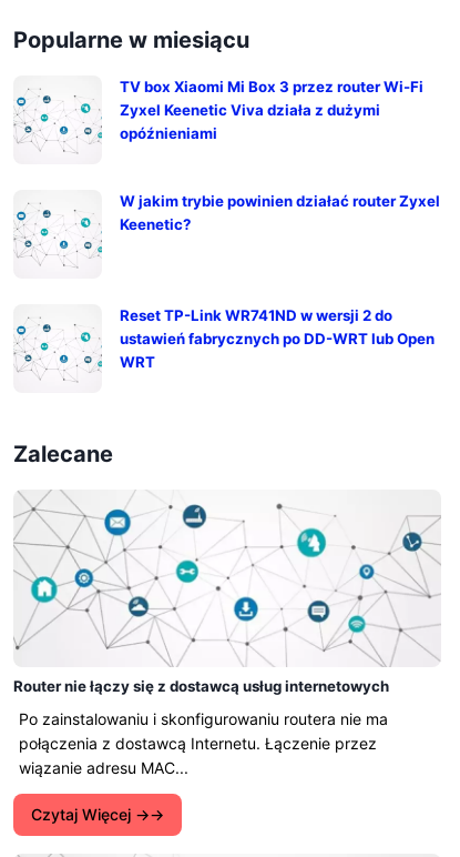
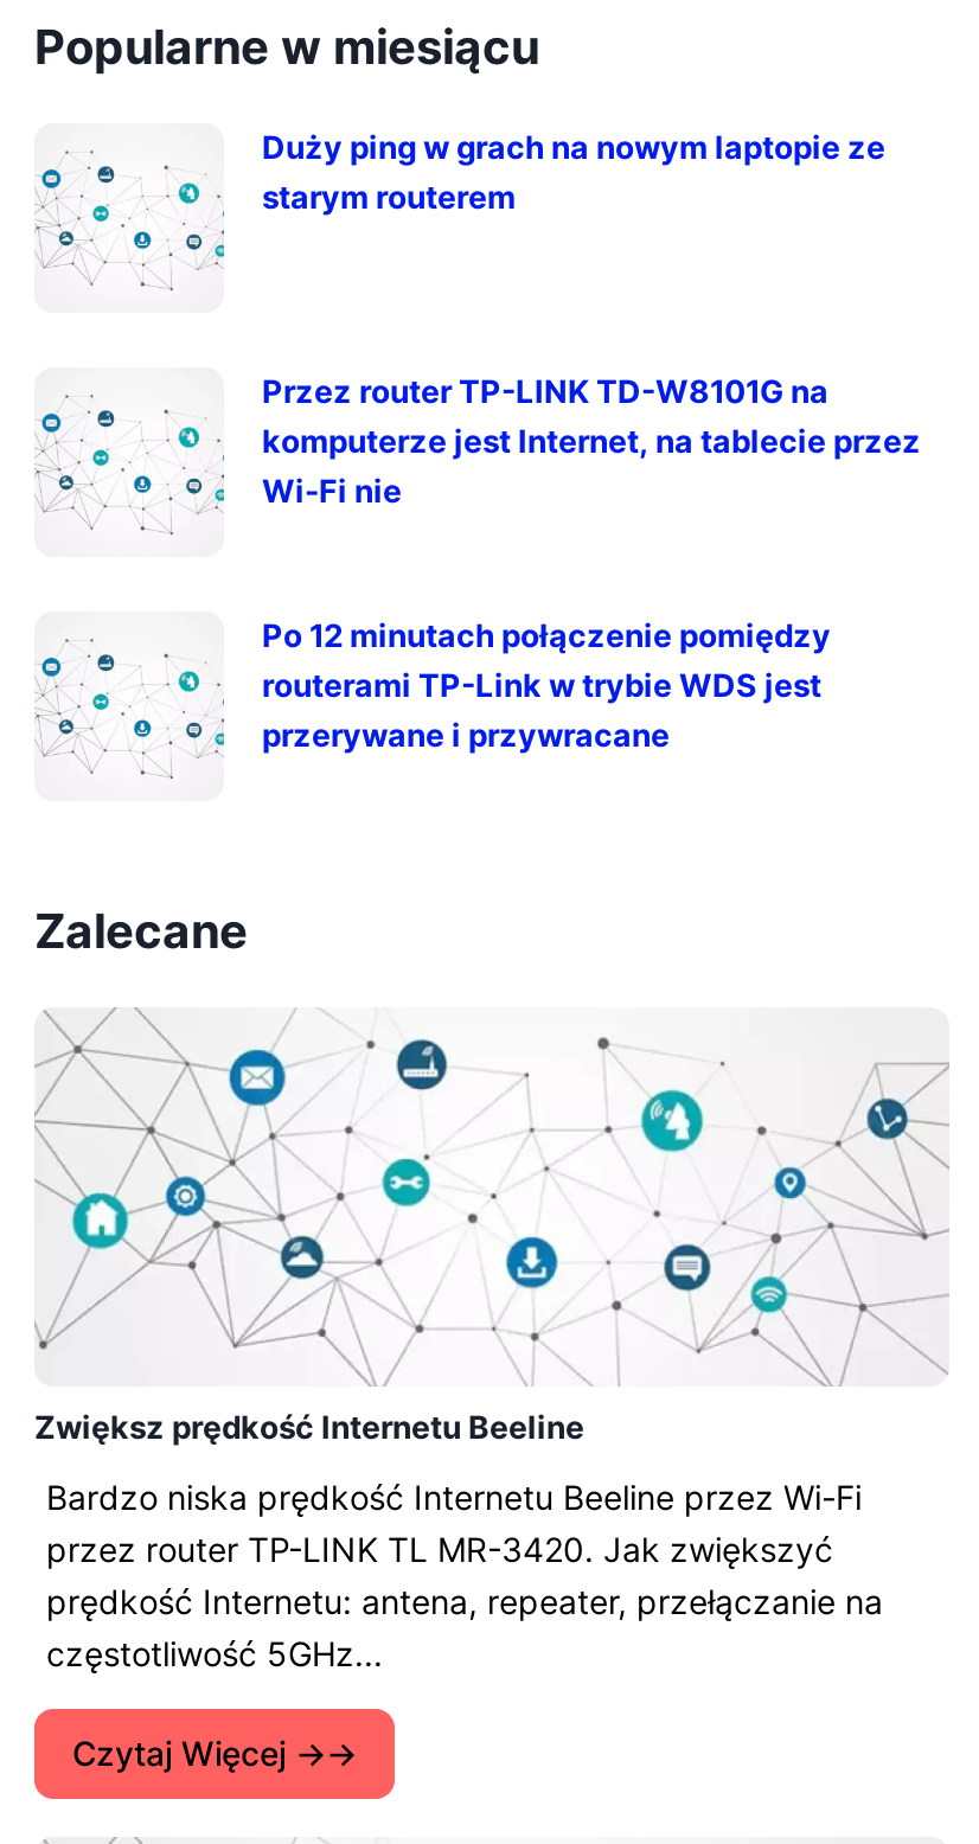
- TV box Xiaomi Mi Box 3 przez router Wi-Fi
- Zyxel Keenetic Viva działa z dużymi
- opóźnieniami
+ Duży ping w grach na nowym laptopie ze
+ starym routerem

- W jakim trybie powinien działać router Zyxel
- Keenetic?
+ Przez router TP-LINK TD-W8101G na
+ komputerze jest Internet, na tablecie przez
+ Wi-Fi nie

- Reset TP-Link WR741ND w wersji 2 do
- ustawień fabrycznych po DD-WRT lub Open
- WRT
+ Po 12 minutach połączenie pomiędzy
+ routerami TP-Link w trybie WDS jest
+ przerywane i przywracane

- Router nie łączy się z dostawcą usług internetowych
+ Zwiększ prędkość Internetu Beeline

- Po zainstalowaniu i skonfigurowaniu routera nie ma
- połączenia z dostawcą Internetu. Łączenie przez
- wiązanie adresu MAC...
+ Bardzo niska prędkość Internetu Beeline przez Wi-Fi
+ przez router TP-LINK TL MR-3420. Jak zwiększyć
+ prędkość Internetu: antena, repeater, przełączanie na
+ częstotliwość 5GHz...
